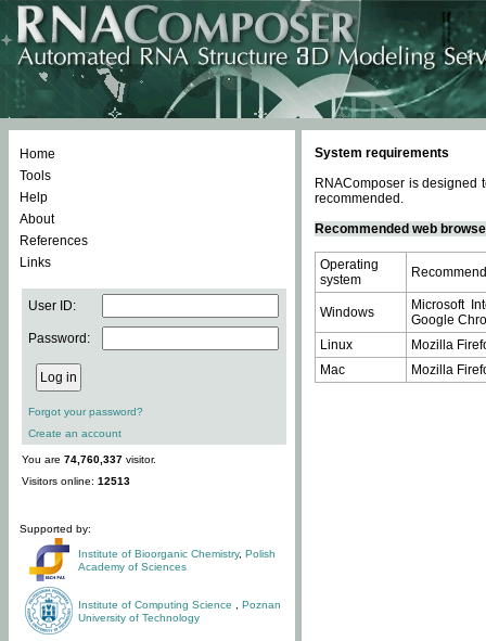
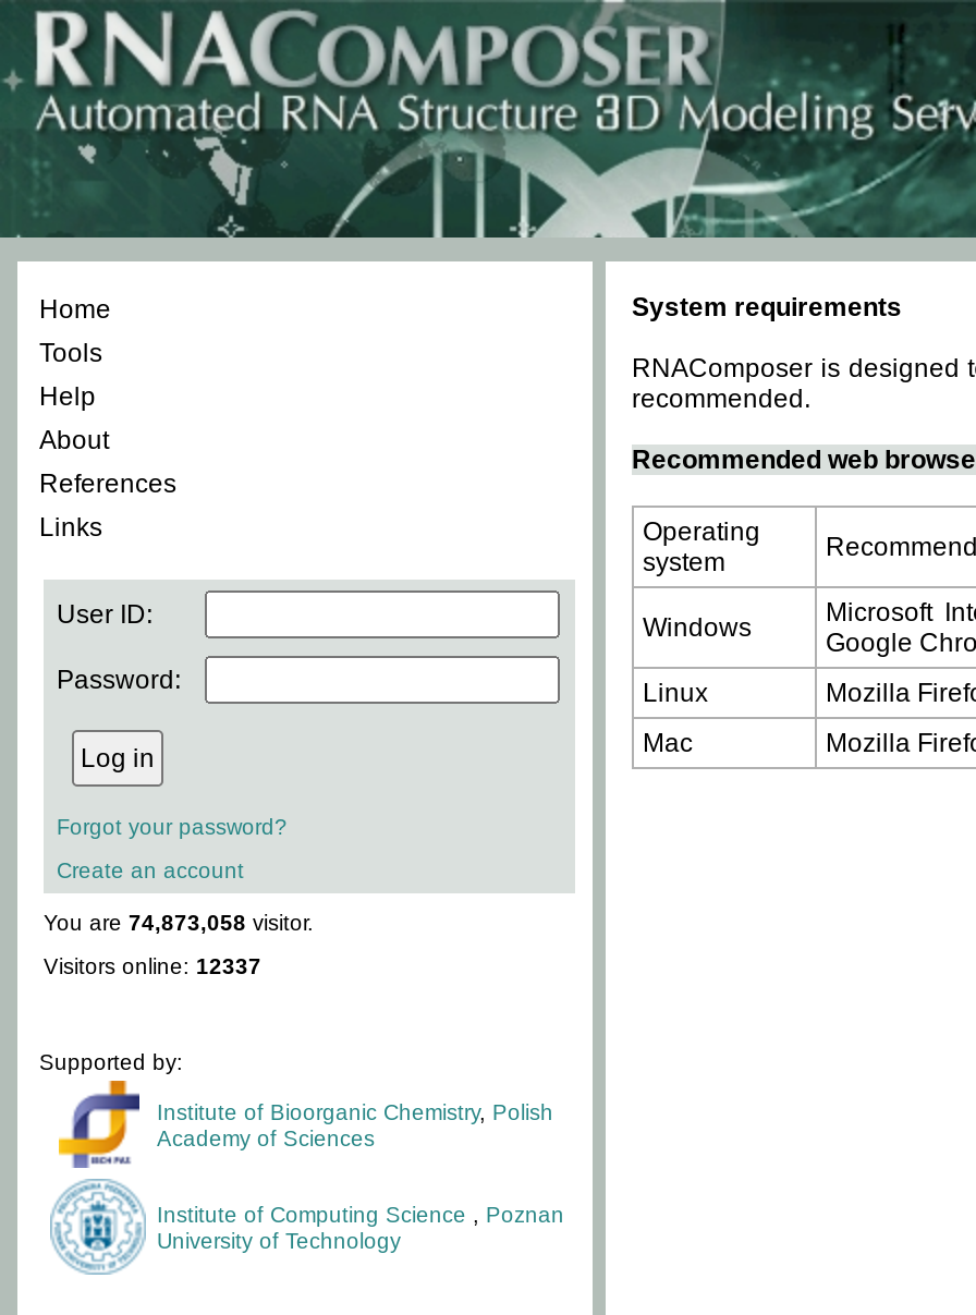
- You are 74,760,337 visitor.
+ You are 74,873,058 visitor.

- Visitors online: 12513
+ Visitors online: 12337
